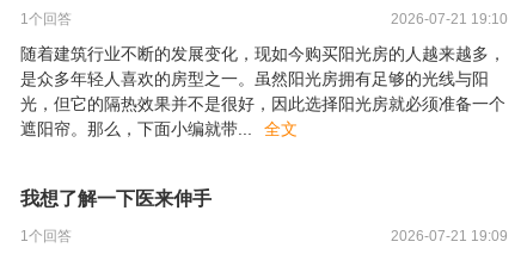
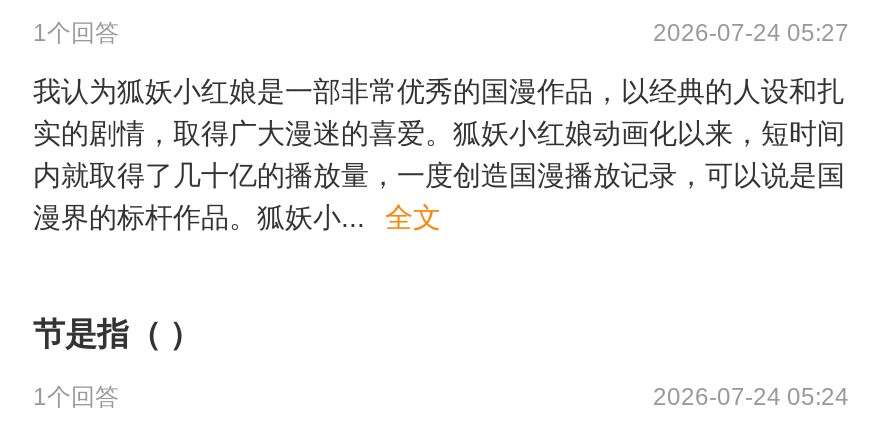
- 2026-07-21 19:10
+ 2026-07-24 05:27

- 随着建筑行业不断的发展变化，现如今购买阳光房的人越来越多，
- 是众多年轻人喜欢的房型之一。虽然阳光房拥有足够的光线与阳
- 光，但它的隔热效果并不是很好，因此选择阳光房就必须准备一个
- 遮阳帘。那么，下面小编就带...
+ 我认为狐妖小红娘是一部非常优秀的国漫作品，以经典的人设和扎
+ 实的剧情，取得广大漫迷的喜爱。狐妖小红娘动画化以来，短时间
+ 内就取得了几十亿的播放量，一度创造国漫播放记录，可以说是国
+ 漫界的标杆作品。狐妖小...

- 我想了解一下医来伸手
+ 节是指（ ）

- 2026-07-21 19:09
+ 2026-07-24 05:24
